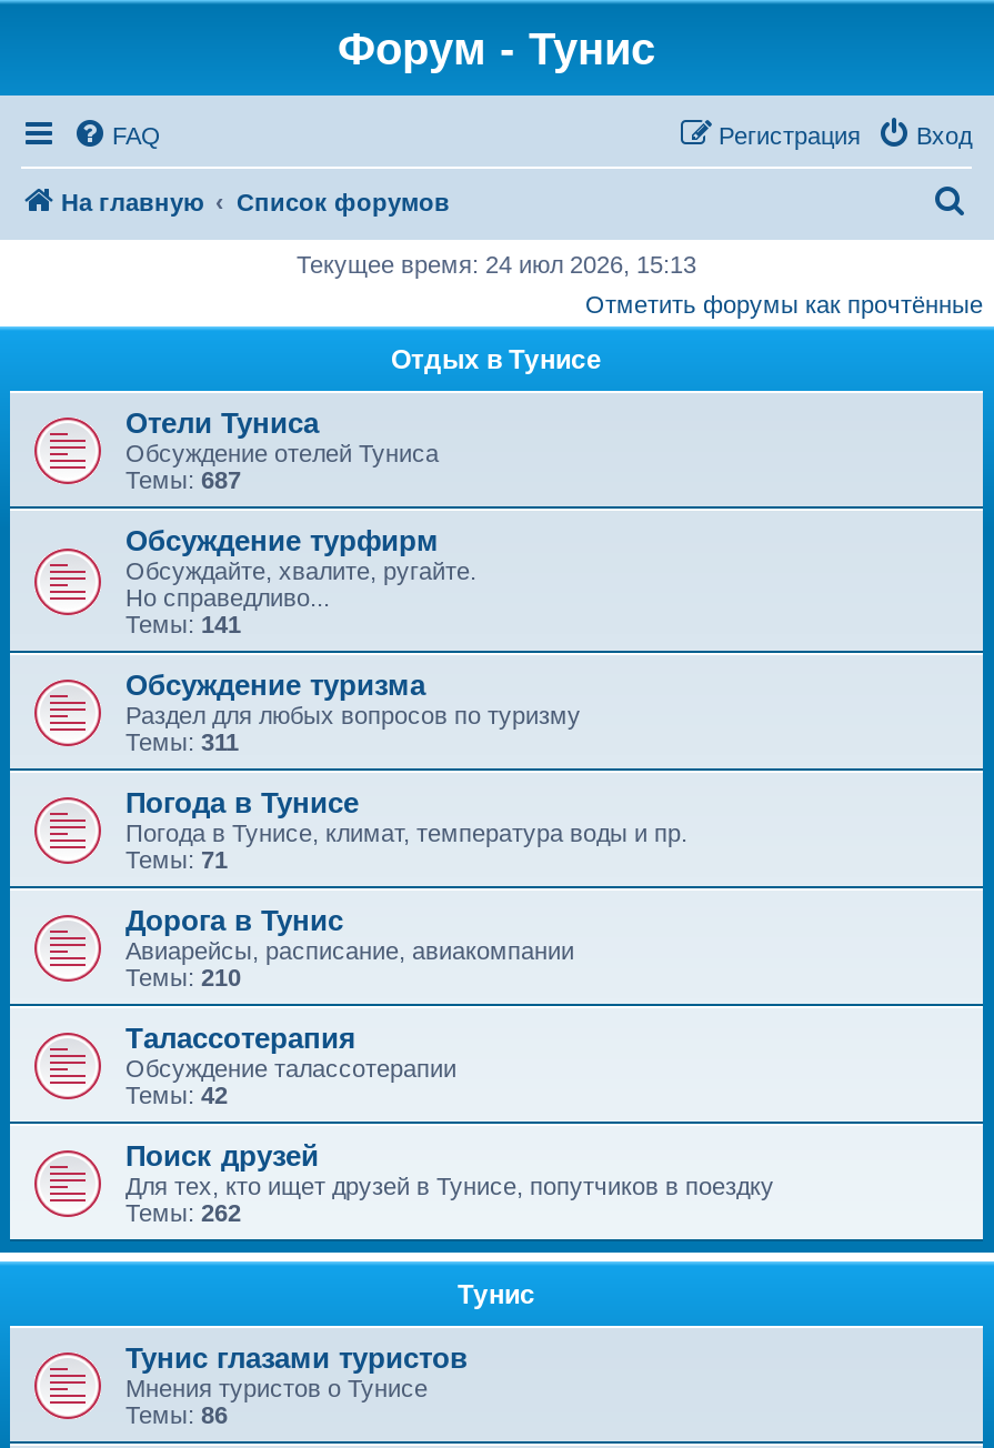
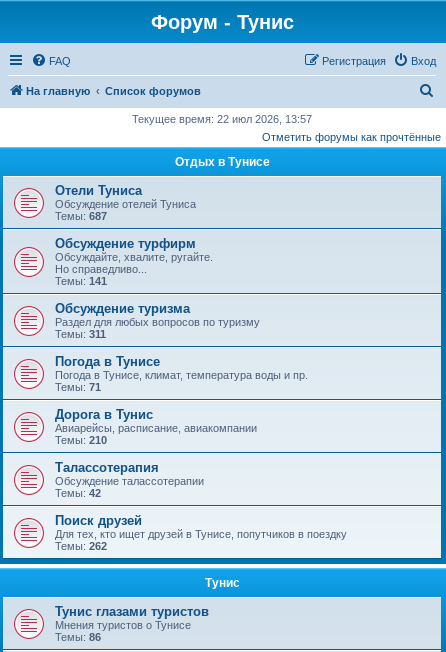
- Текущее время: 24 июл 2026, 15:13
+ Текущее время: 22 июл 2026, 13:57
